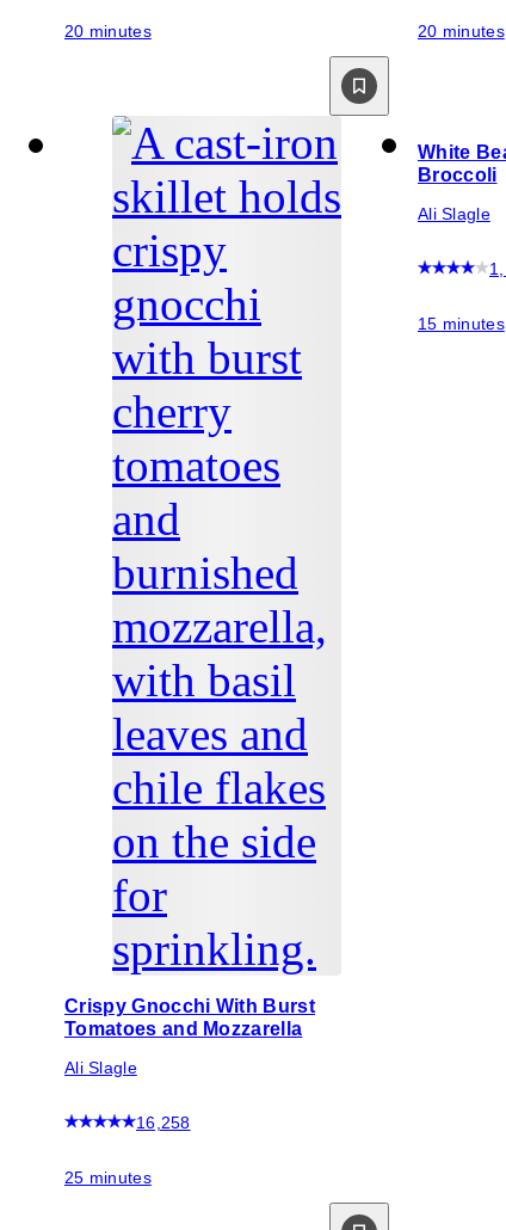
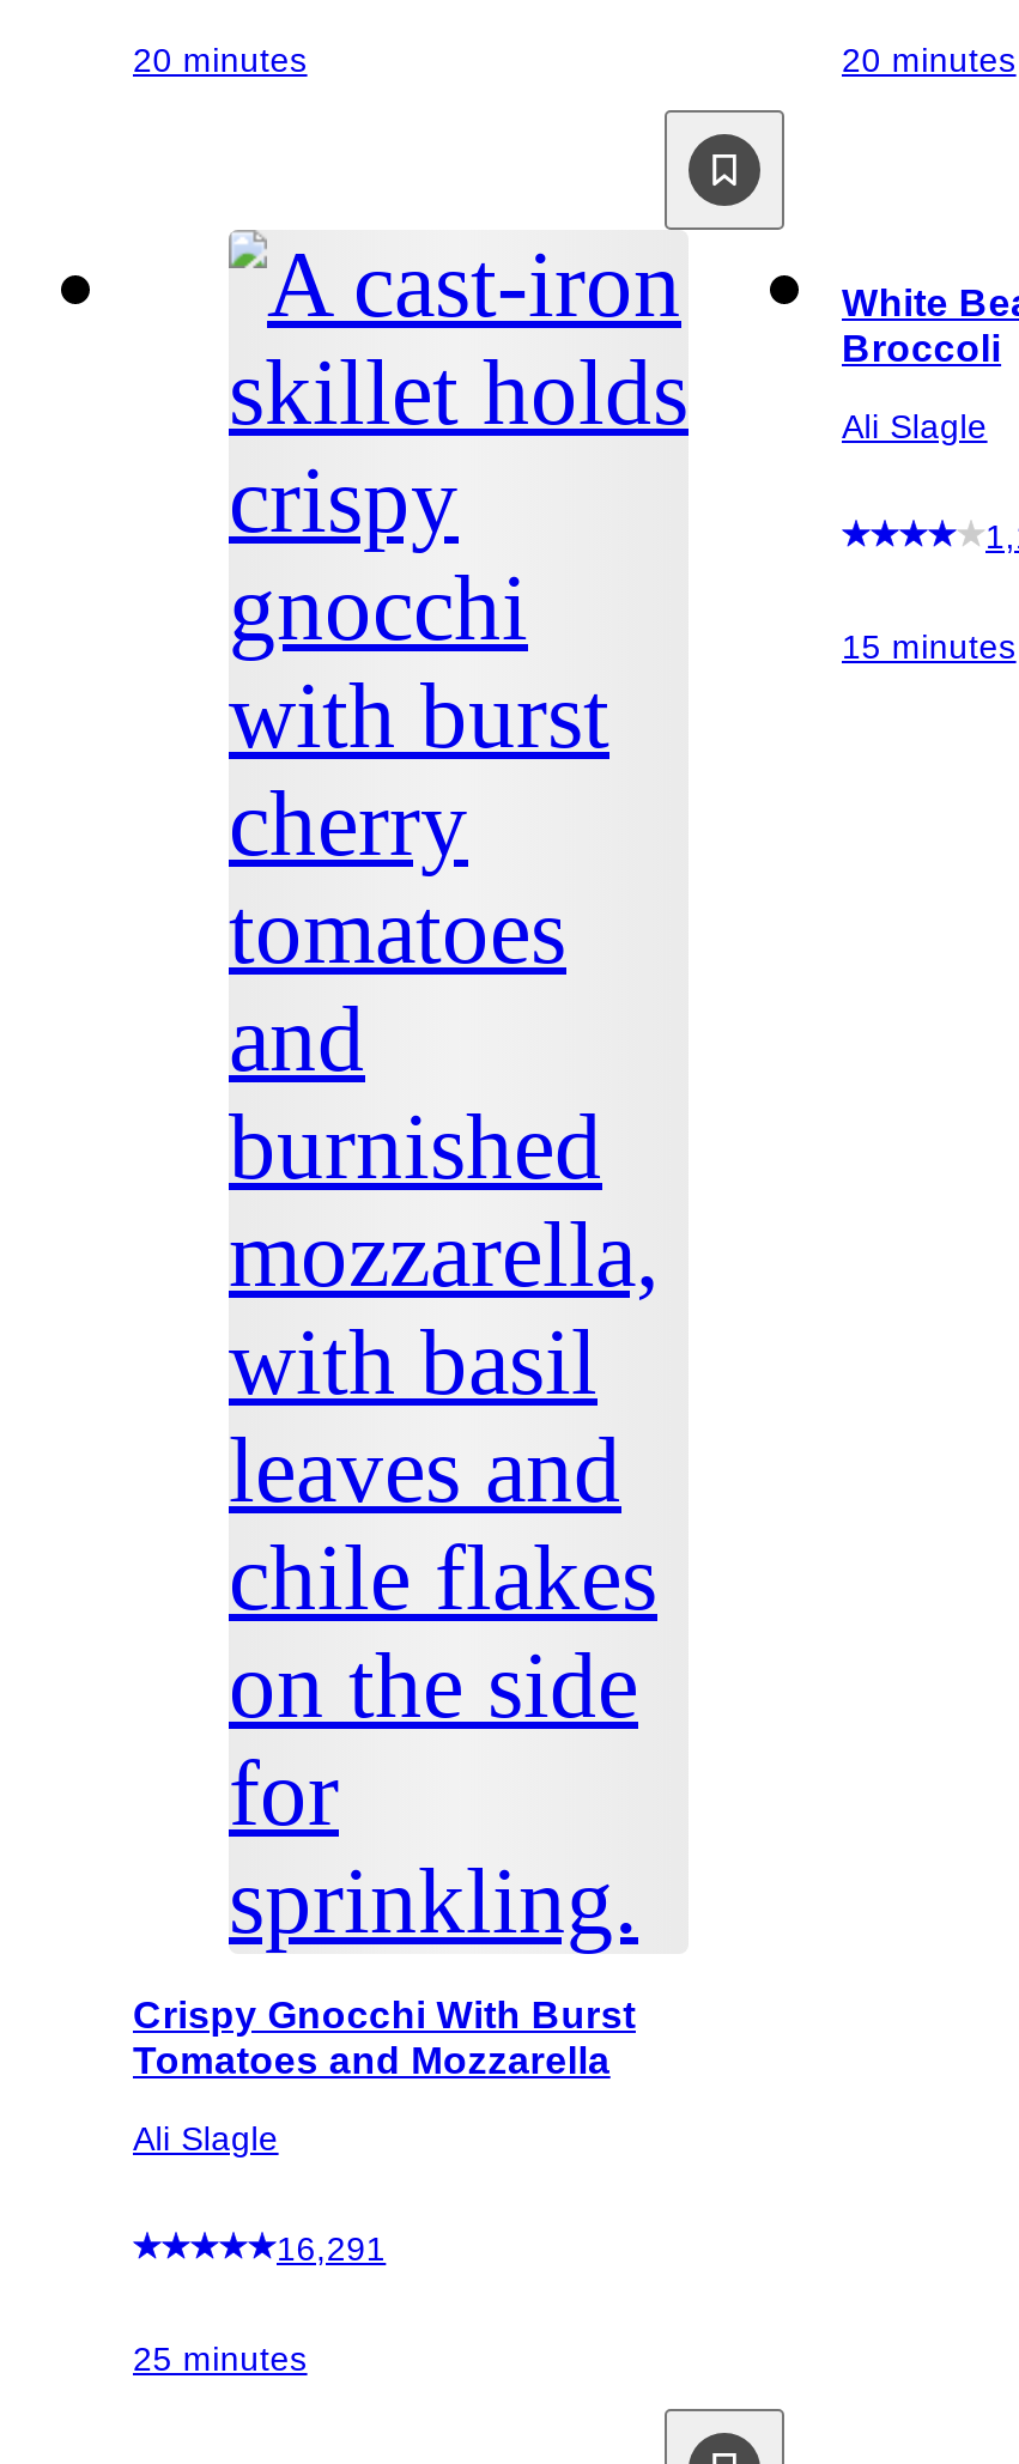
- 16,258
+ 16,291
